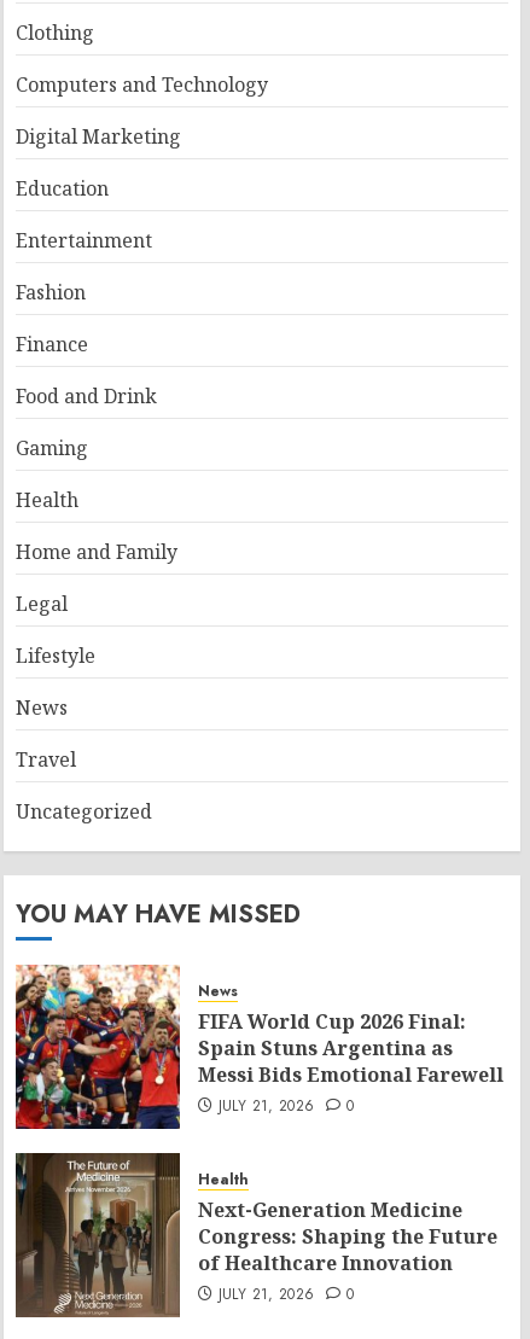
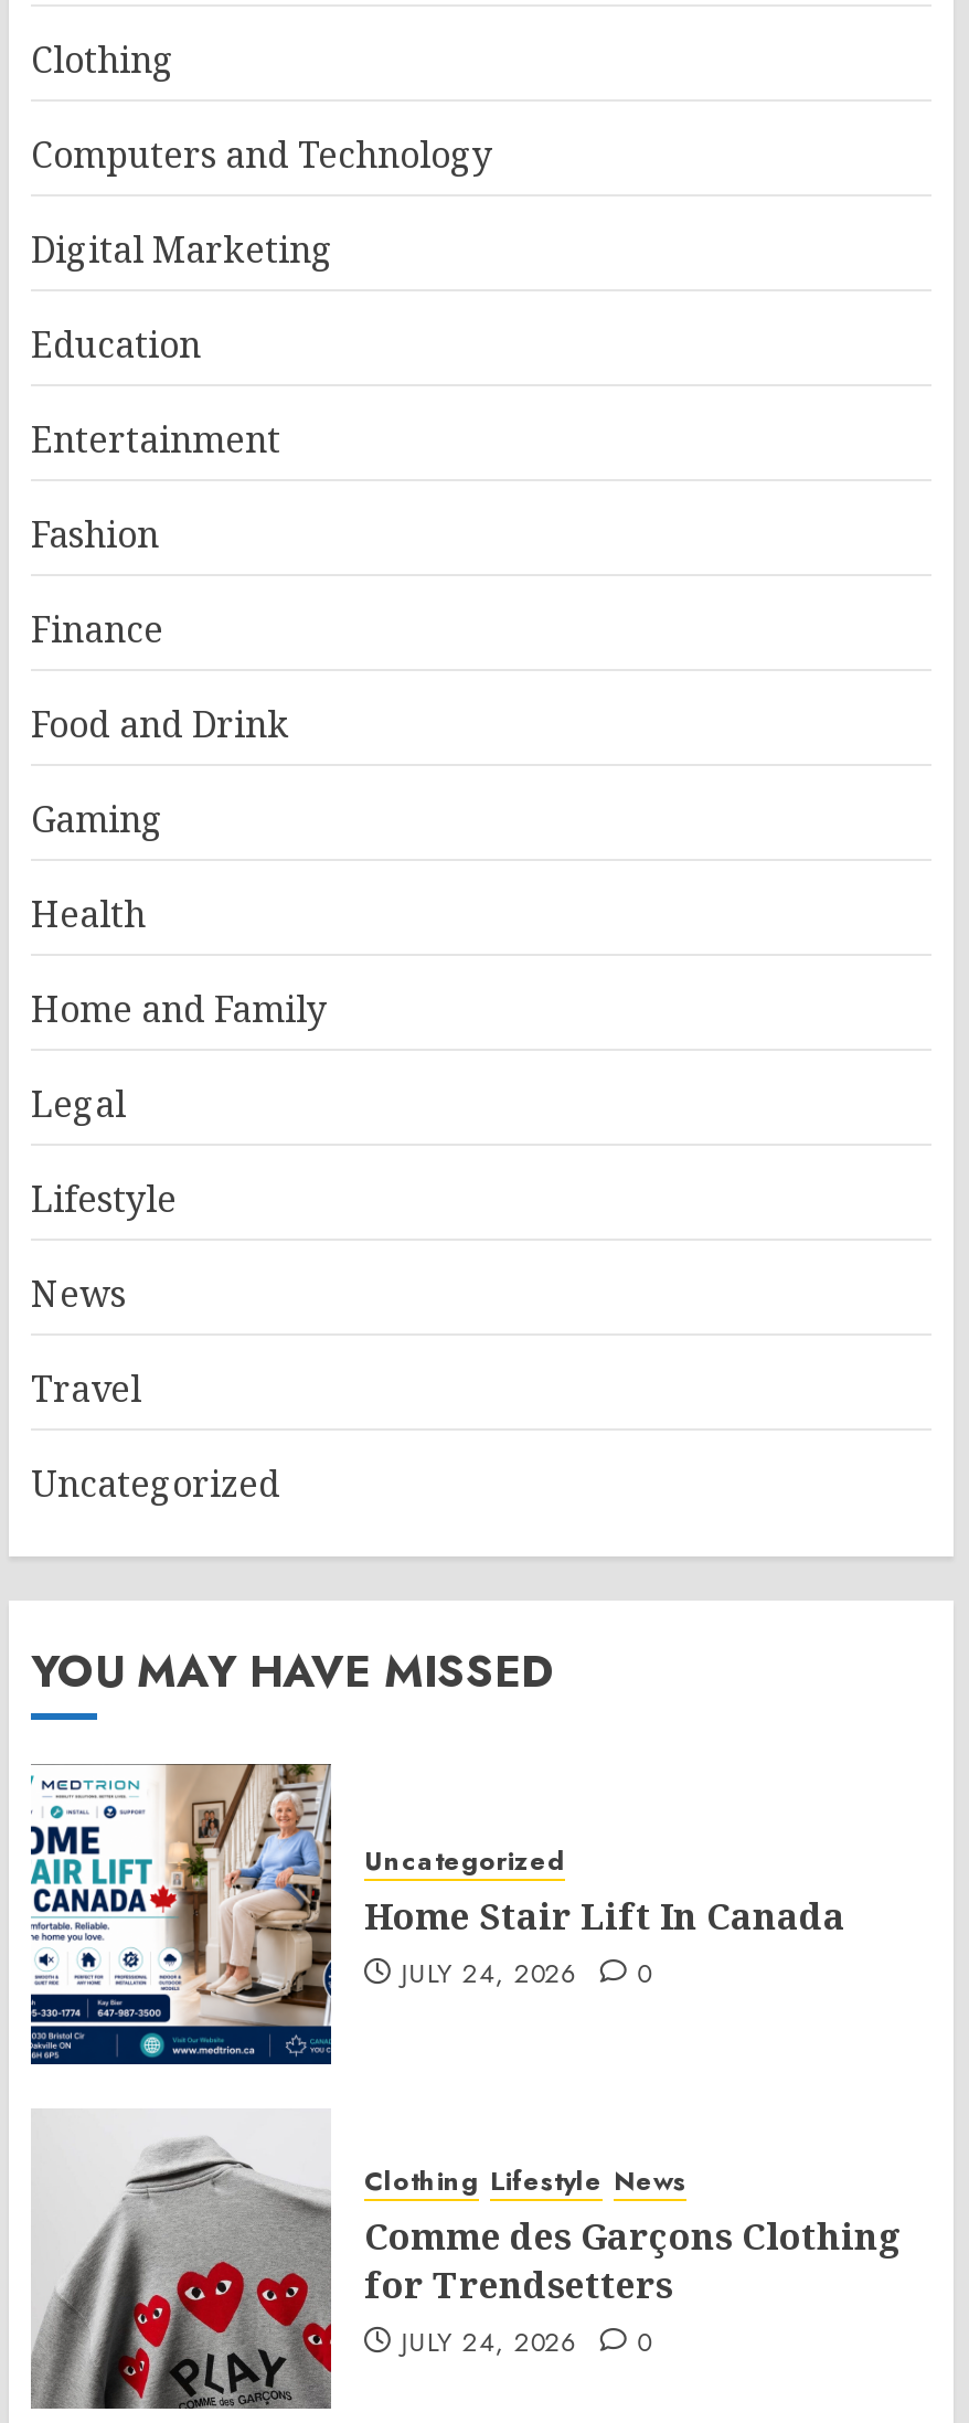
- [image]
- News
- FIFA World Cup 2026 Final:
- Spain Stuns Argentina as
- Messi Bids Emotional Farewell
- JULY 21, 2026
+ [image]
+ Uncategorized
+ Home Stair Lift In Canada
+ JULY 24, 2026

- [image]
- Health
- Next-Generation Medicine
- Congress: Shaping the Future
- of Healthcare Innovation
- JULY 21, 2026
+ [image]
+ Clothing Lifestyle News
+ Comme des Garçons Clothing
+ for Trendsetters
+ JULY 24, 2026
